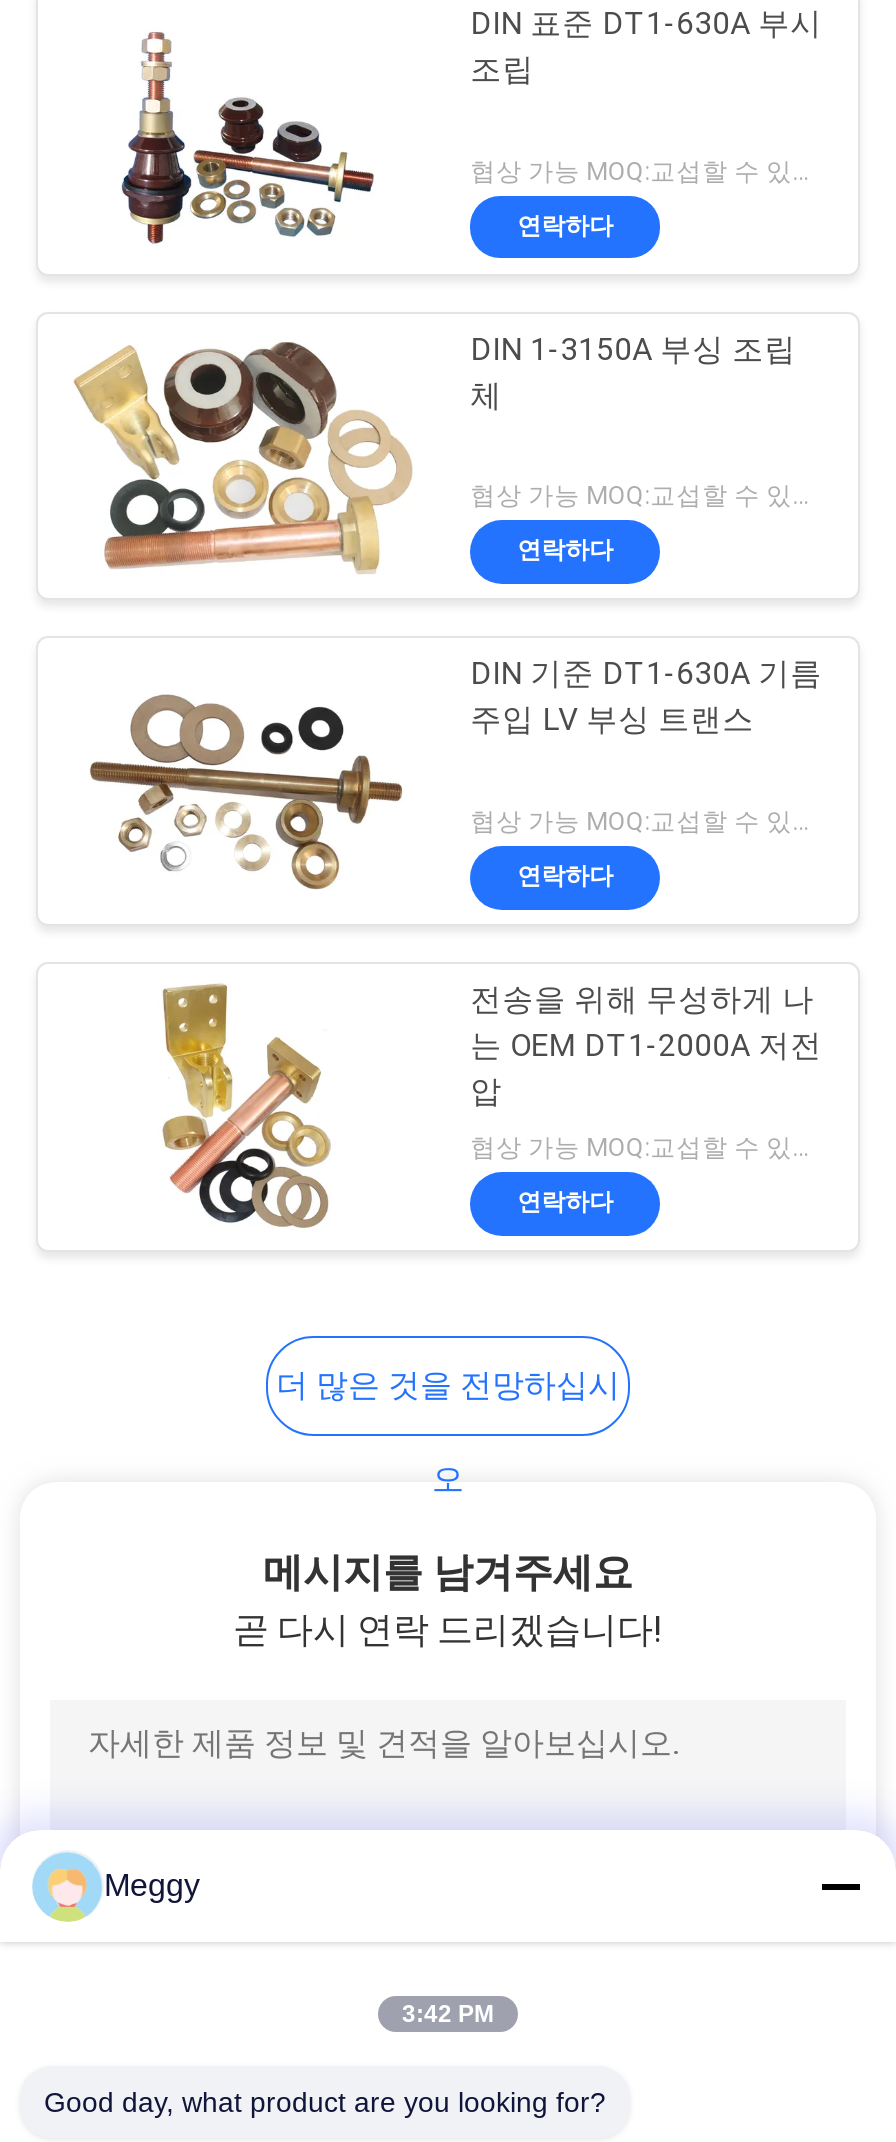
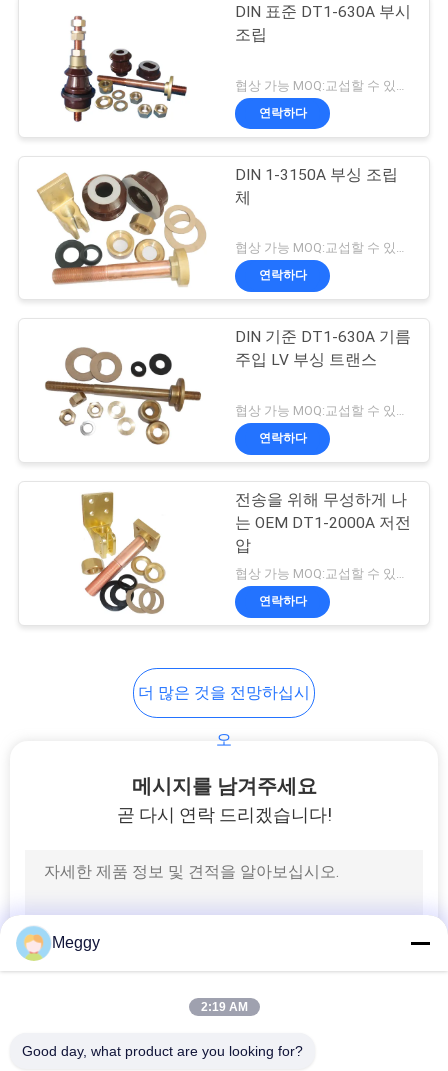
- 3:42 PM
+ 2:19 AM
